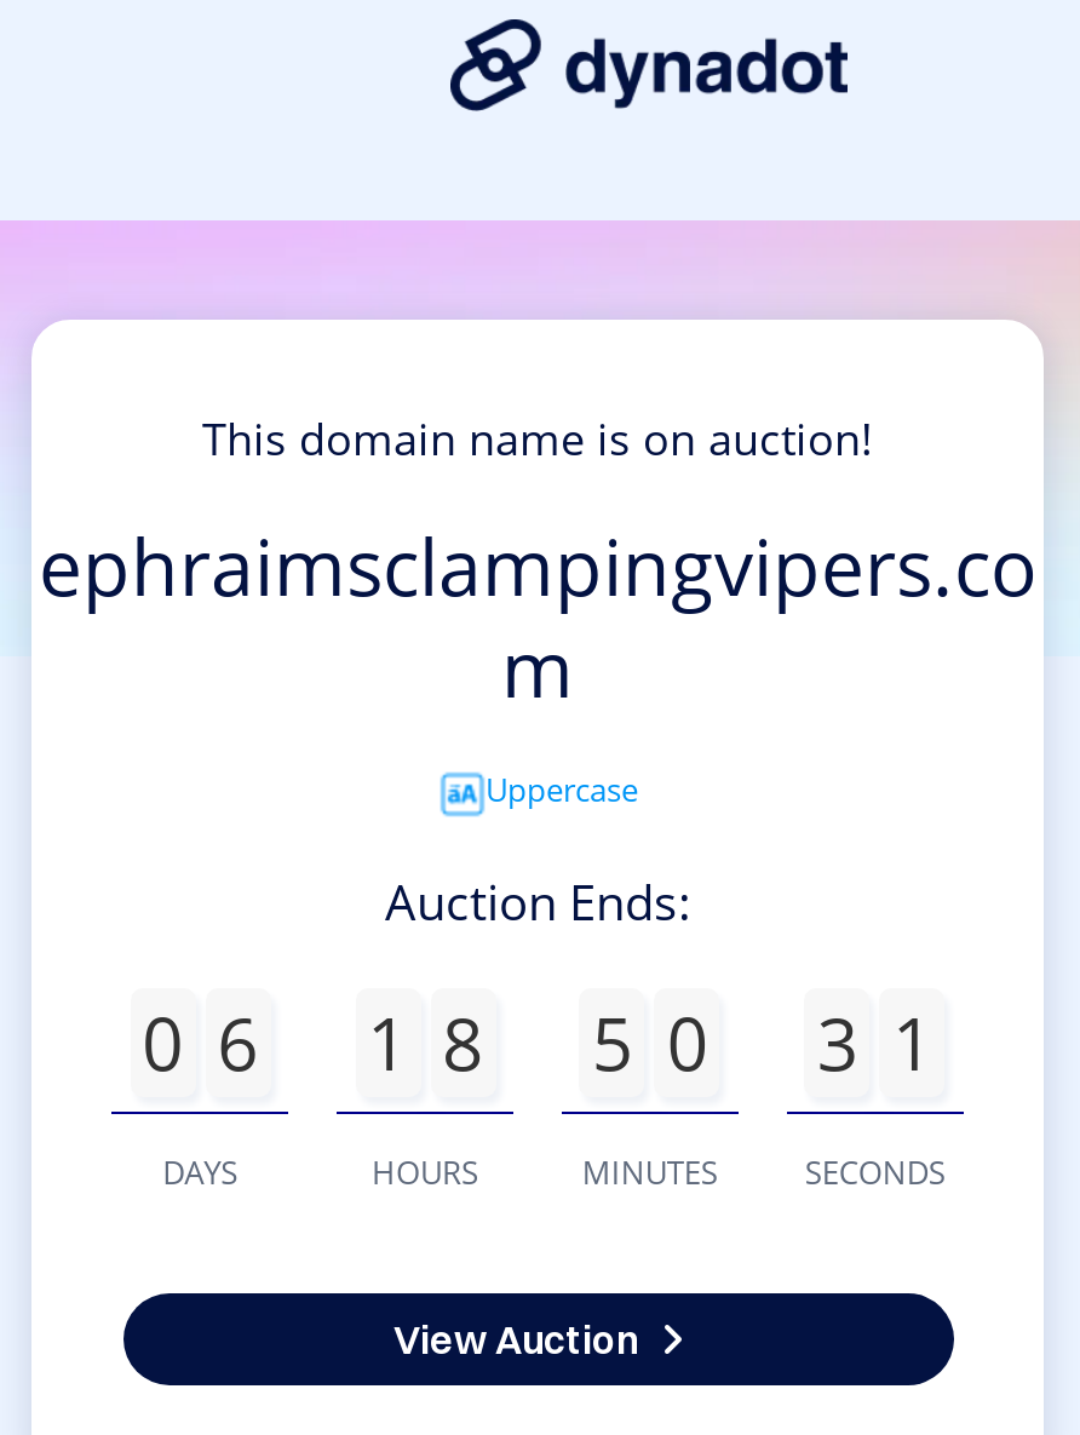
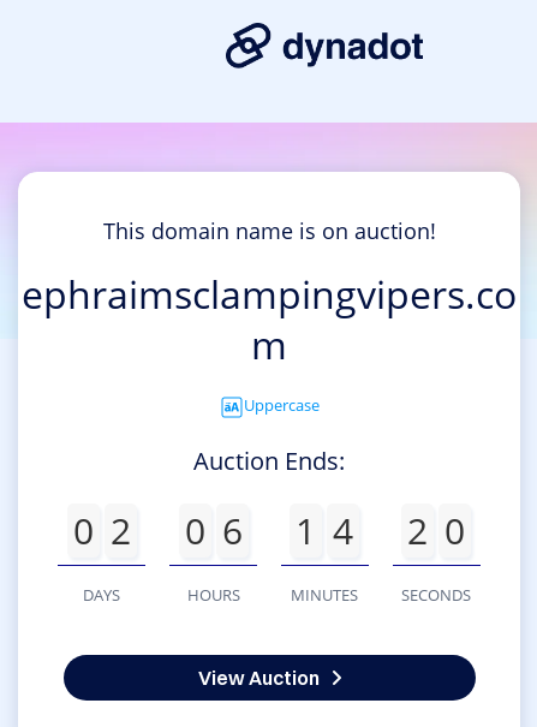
- 0 6
+ 0 2

- 1 8
+ 0 6

- 5 0
+ 1 4

- 3 1
+ 2 0
